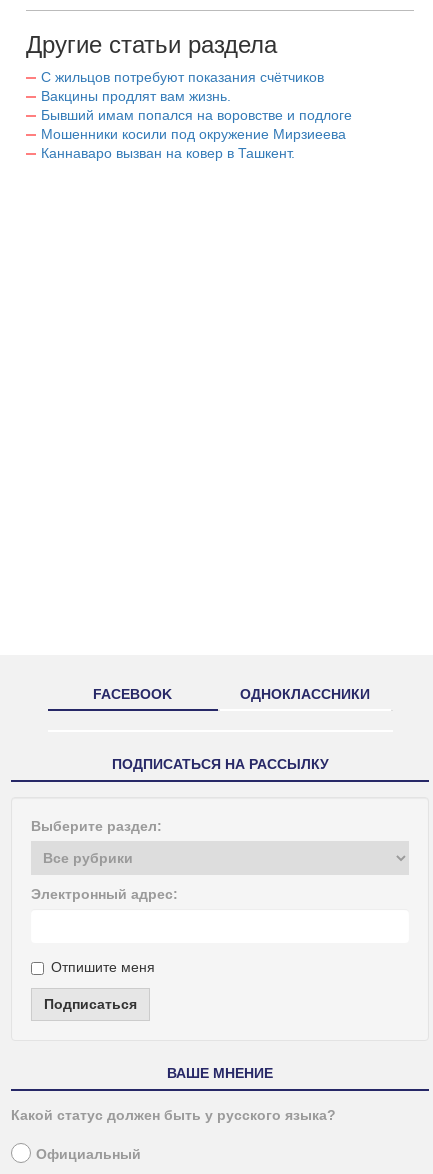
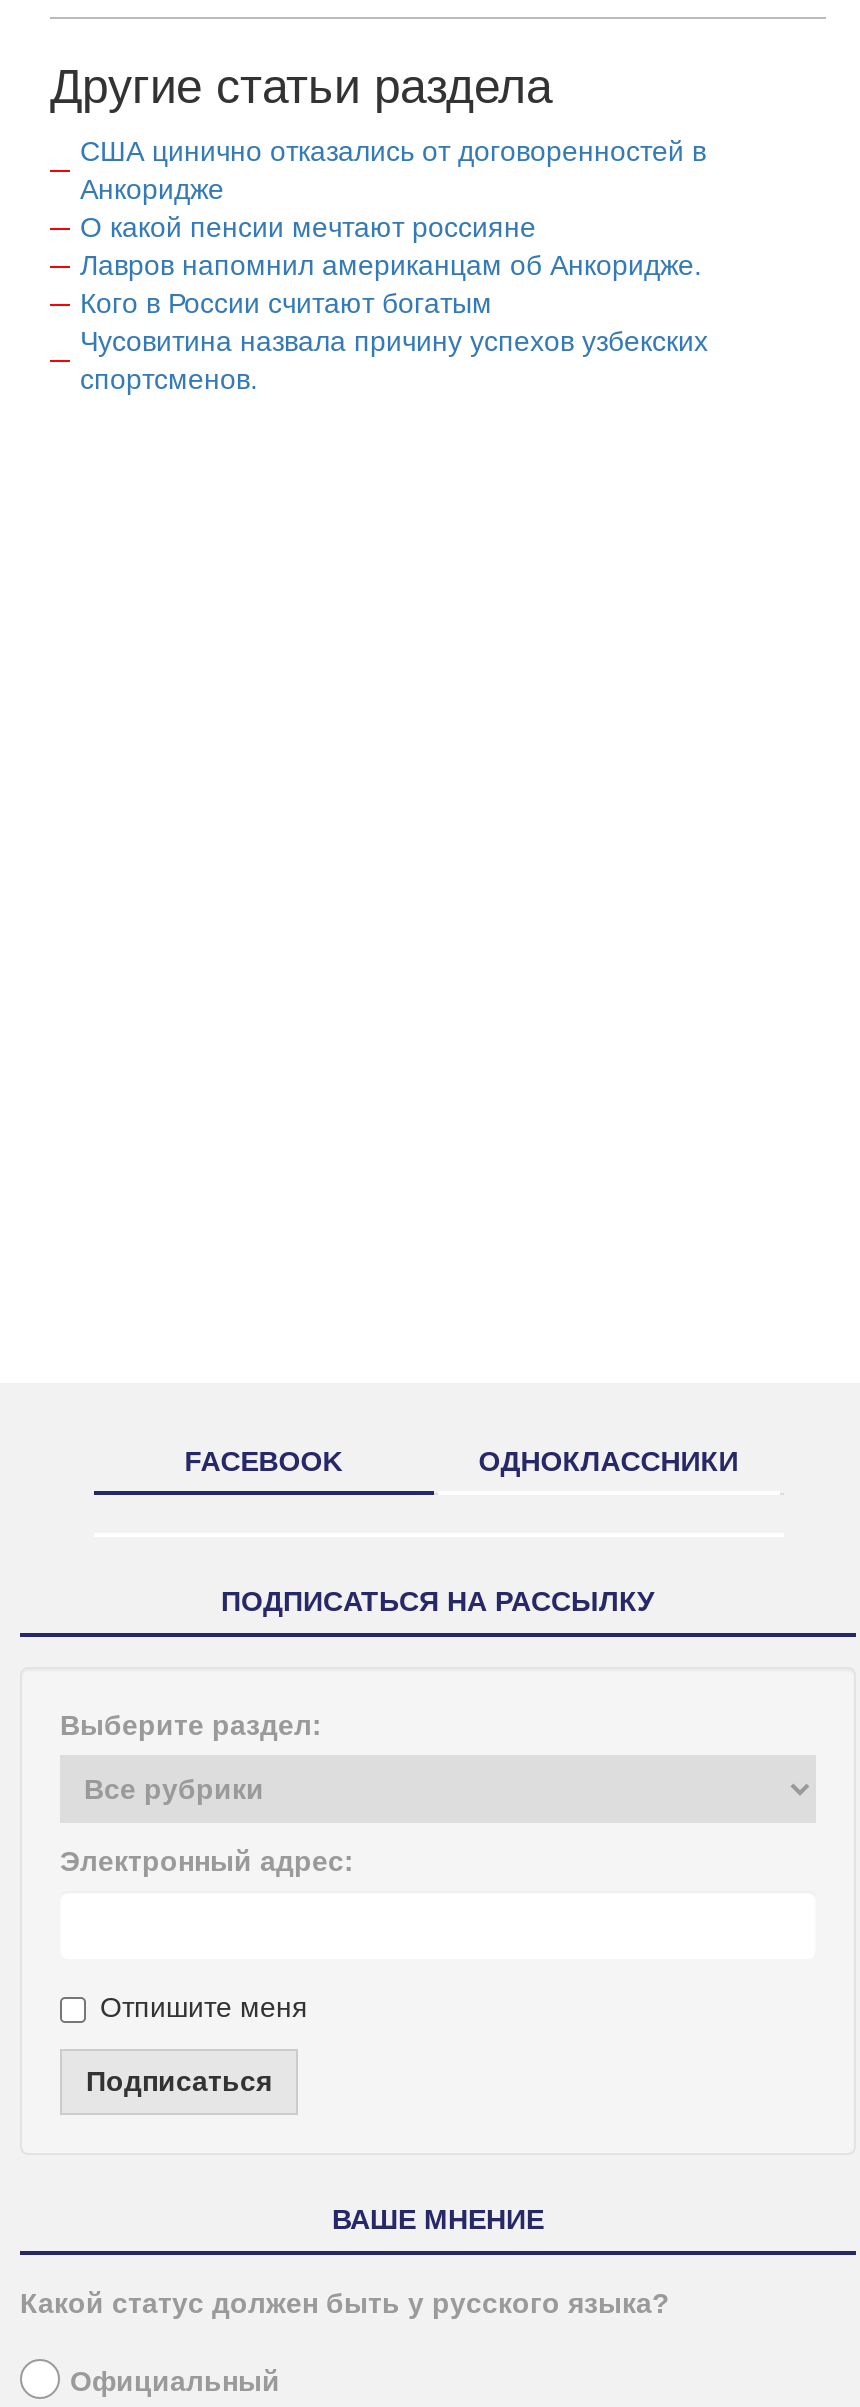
- С жильцов потребуют показания счётчиков
- Вакцины продлят вам жизнь.
- Бывший имам попался на воровстве и подлоге
- Мошенники косили под окружение Мирзиеева
- Каннаваро вызван на ковер в Ташкент.
+ США цинично отказались от договоренностей в
+ Анкоридже
+ О какой пенсии мечтают россияне
+ Лавров напомнил американцам об Анкоридже.
+ Кого в России считают богатым
+ Чусовитина назвала причину успехов узбекских
+ спортсменов.
